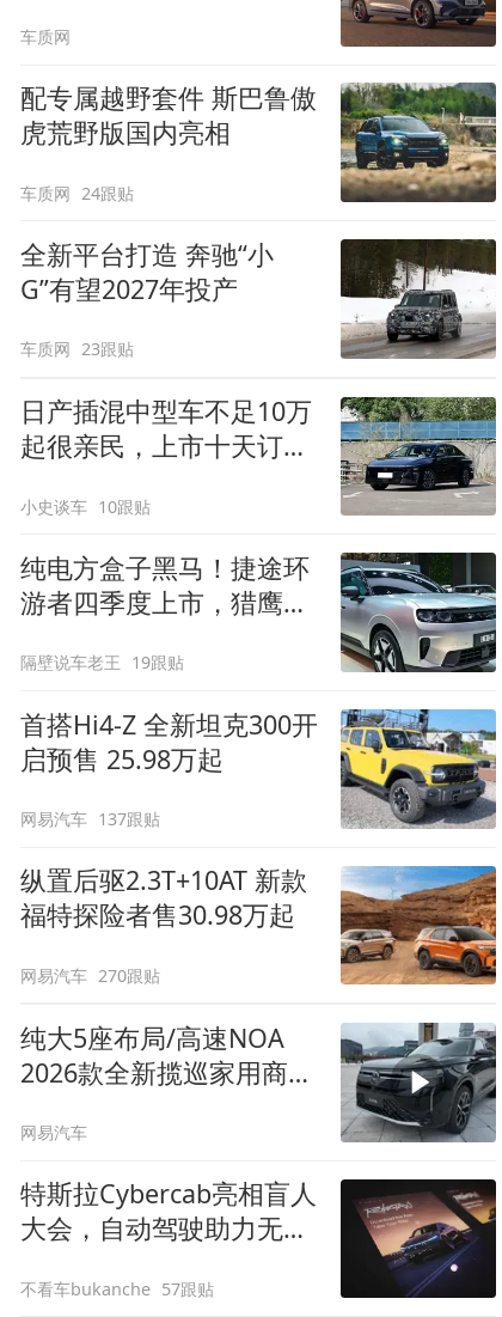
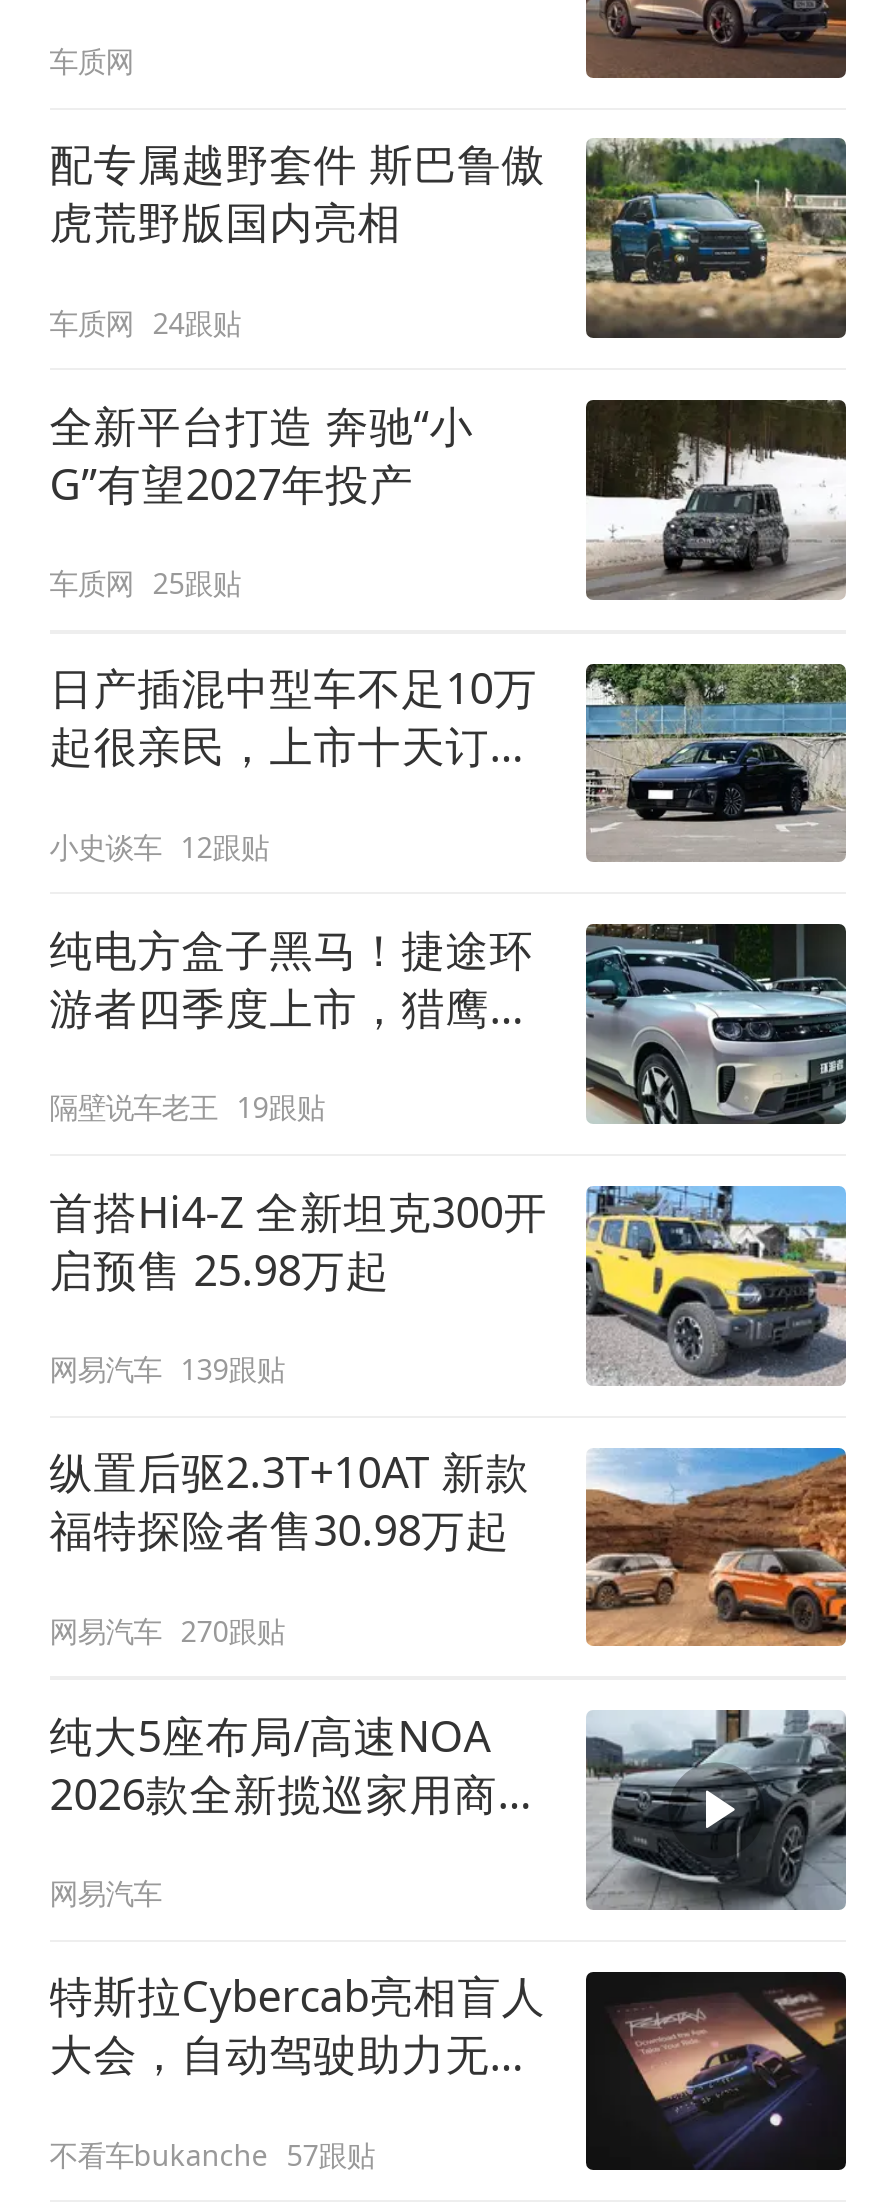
- 车质网 23跟贴
+ 车质网 25跟贴

- 小史谈车 10跟贴
+ 小史谈车 12跟贴

- 网易汽车 137跟贴
+ 网易汽车 139跟贴
